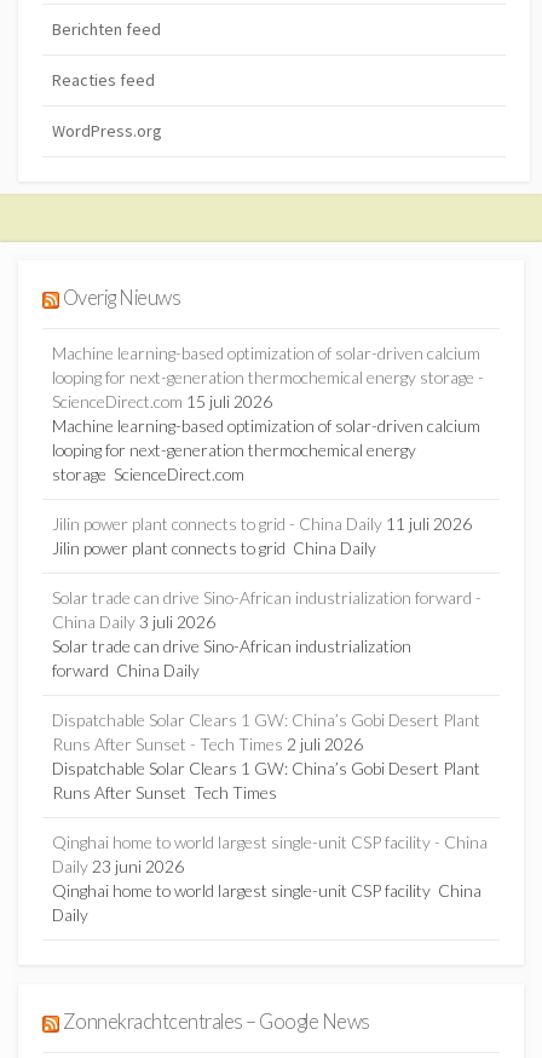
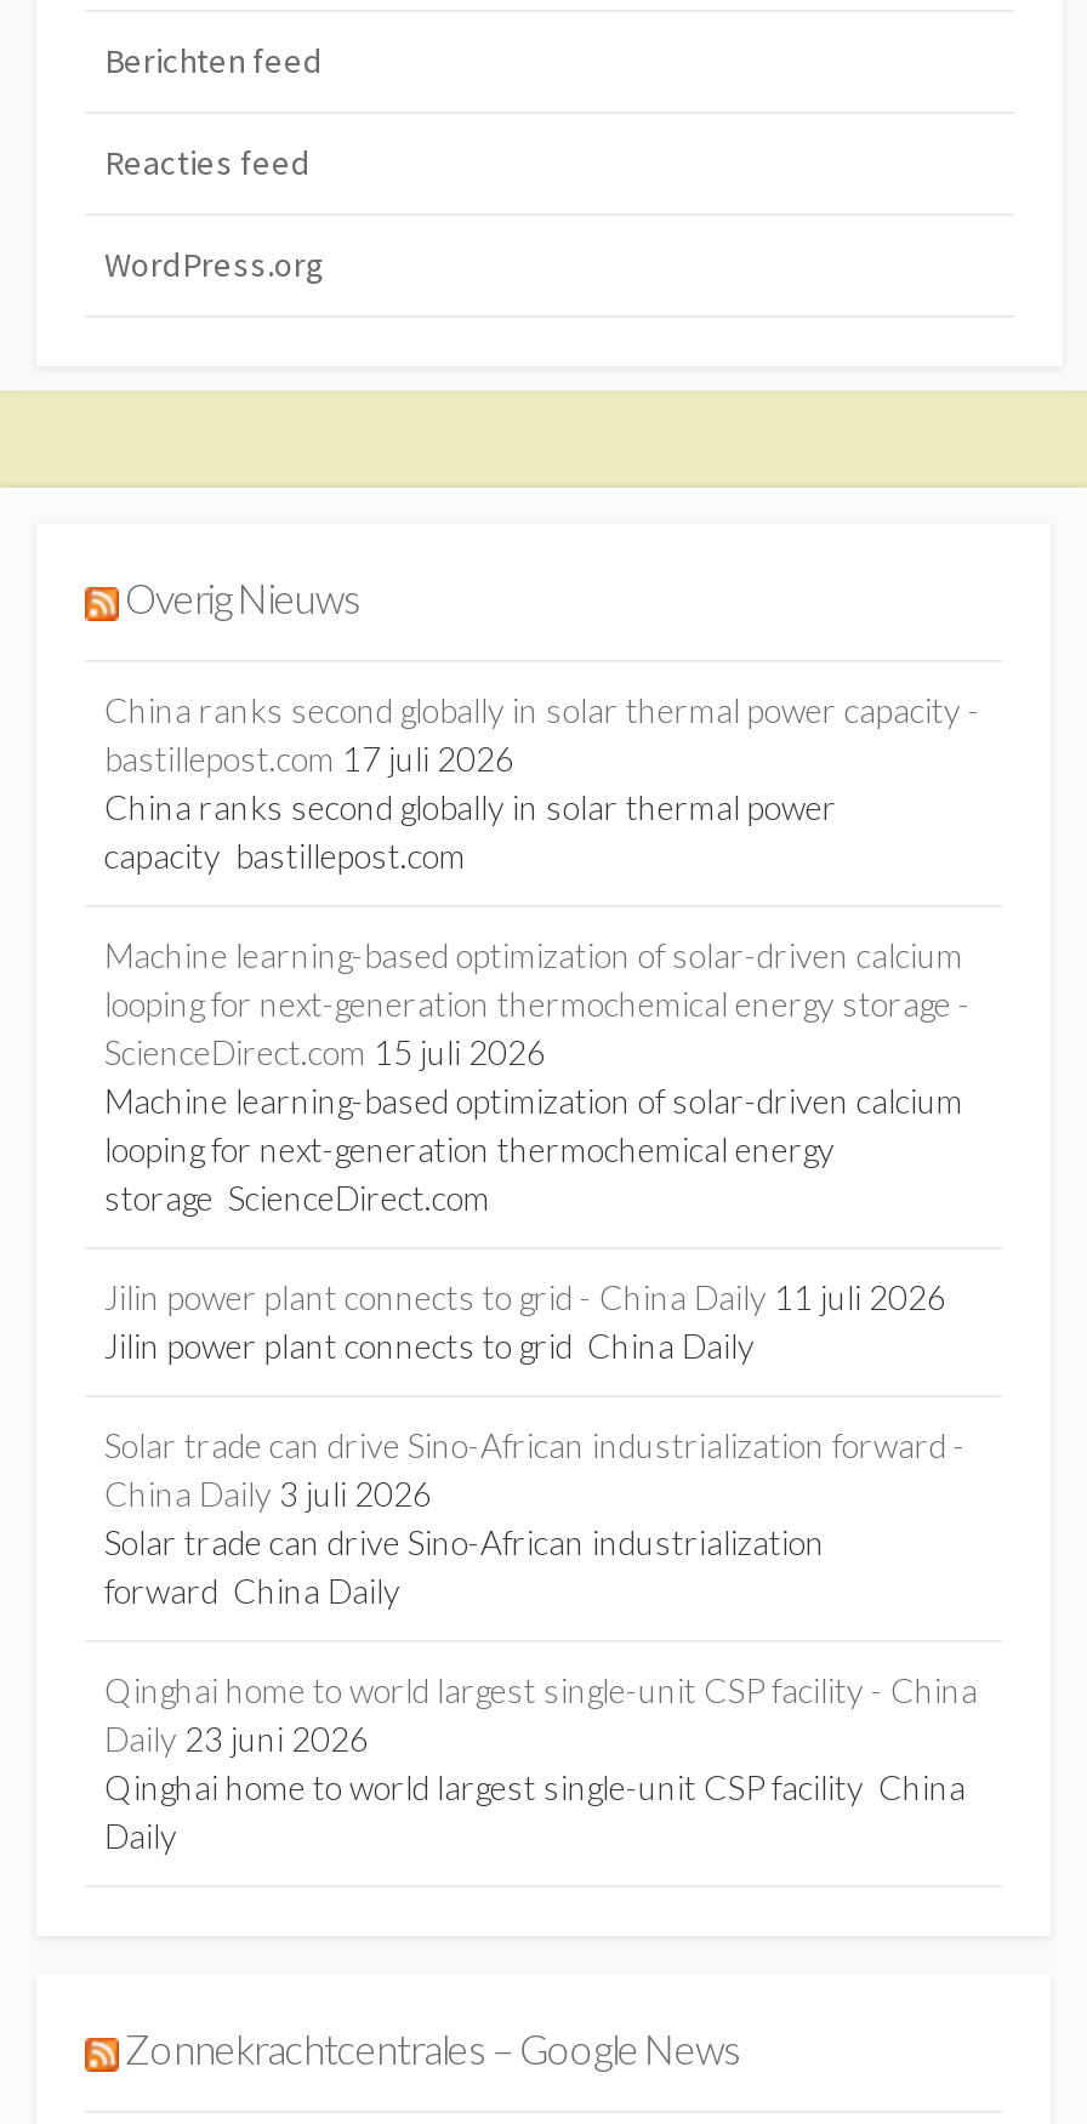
+ China ranks second globally in solar thermal power capacity -
+ bastillepost.com 17 juli 2026
+ China ranks second globally in solar thermal power
+ capacity bastillepost.com

moved down: Machine learning-based optimization of solar-driven calcium | looping for next-generation thermochemical energy storage - | ScienceDirect.com 15 juli 2026 | ... | Solar trade can drive Sino-African industrialization | forward China Daily

- Dispatchable Solar Clears 1 GW: China’s Gobi Desert Plant
- Runs After Sunset - Tech Times 2 juli 2026
- Dispatchable Solar Clears 1 GW: China’s Gobi Desert Plant
- Runs After Sunset Tech Times
